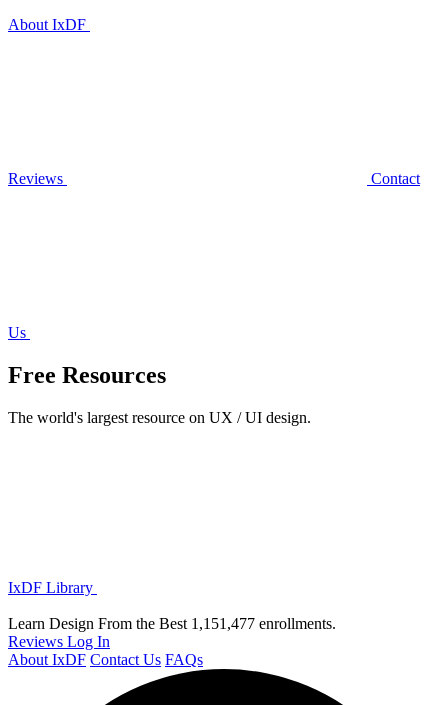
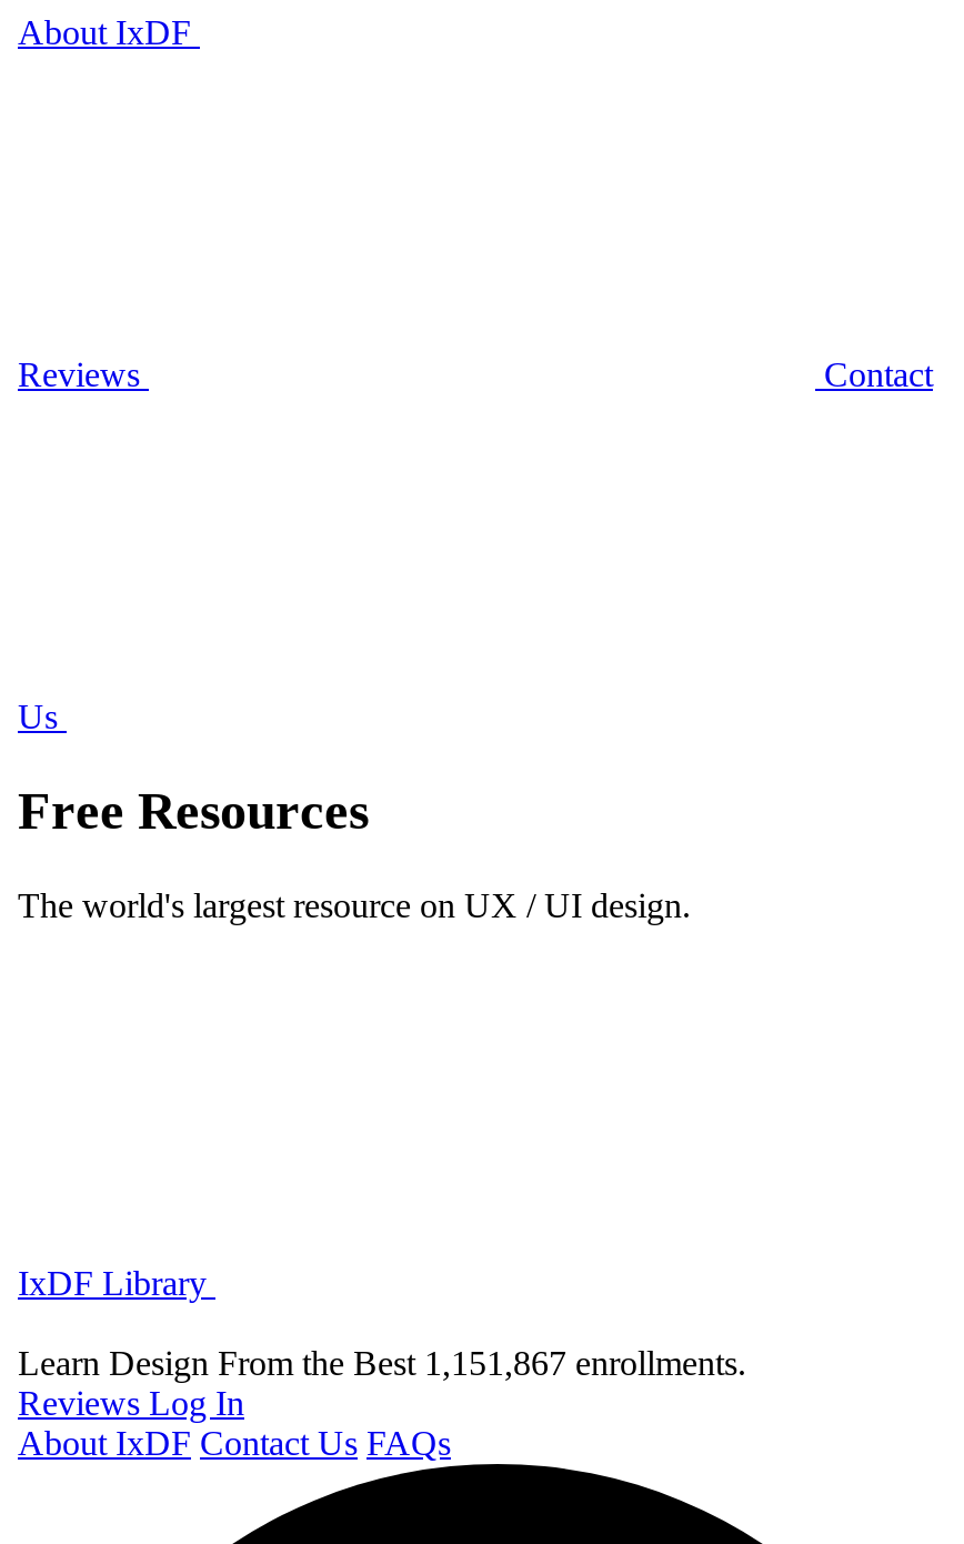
- Learn Design From the Best 1,151,477 enrollments.
+ Learn Design From the Best 1,151,867 enrollments.
